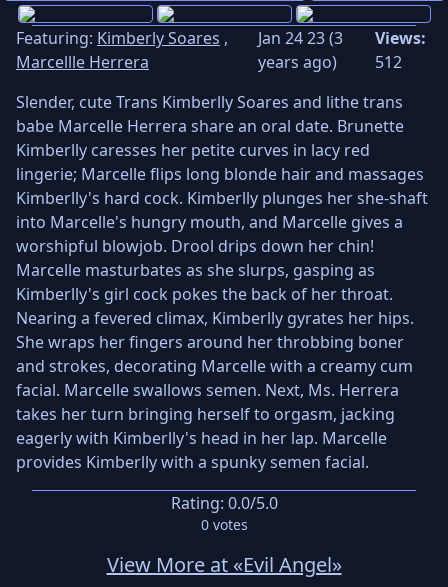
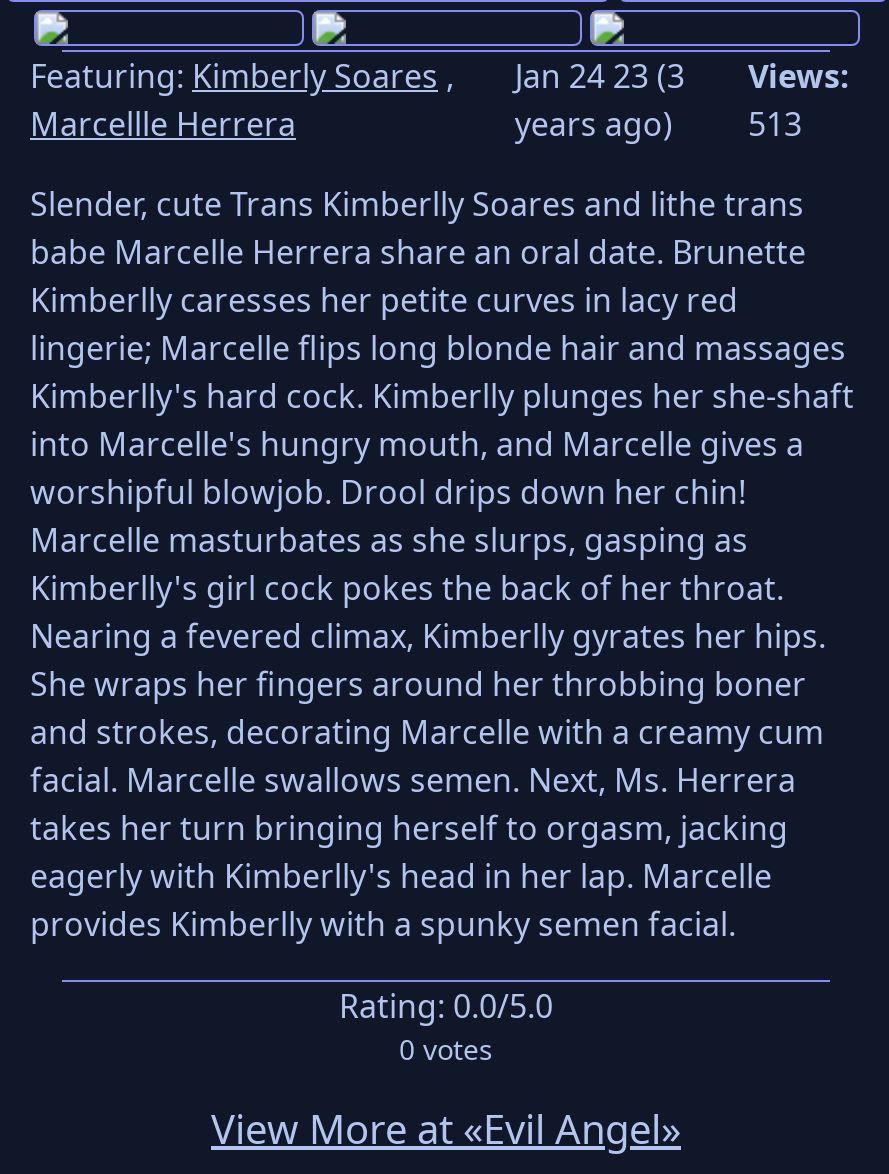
- years ago) 512
+ years ago) 513
